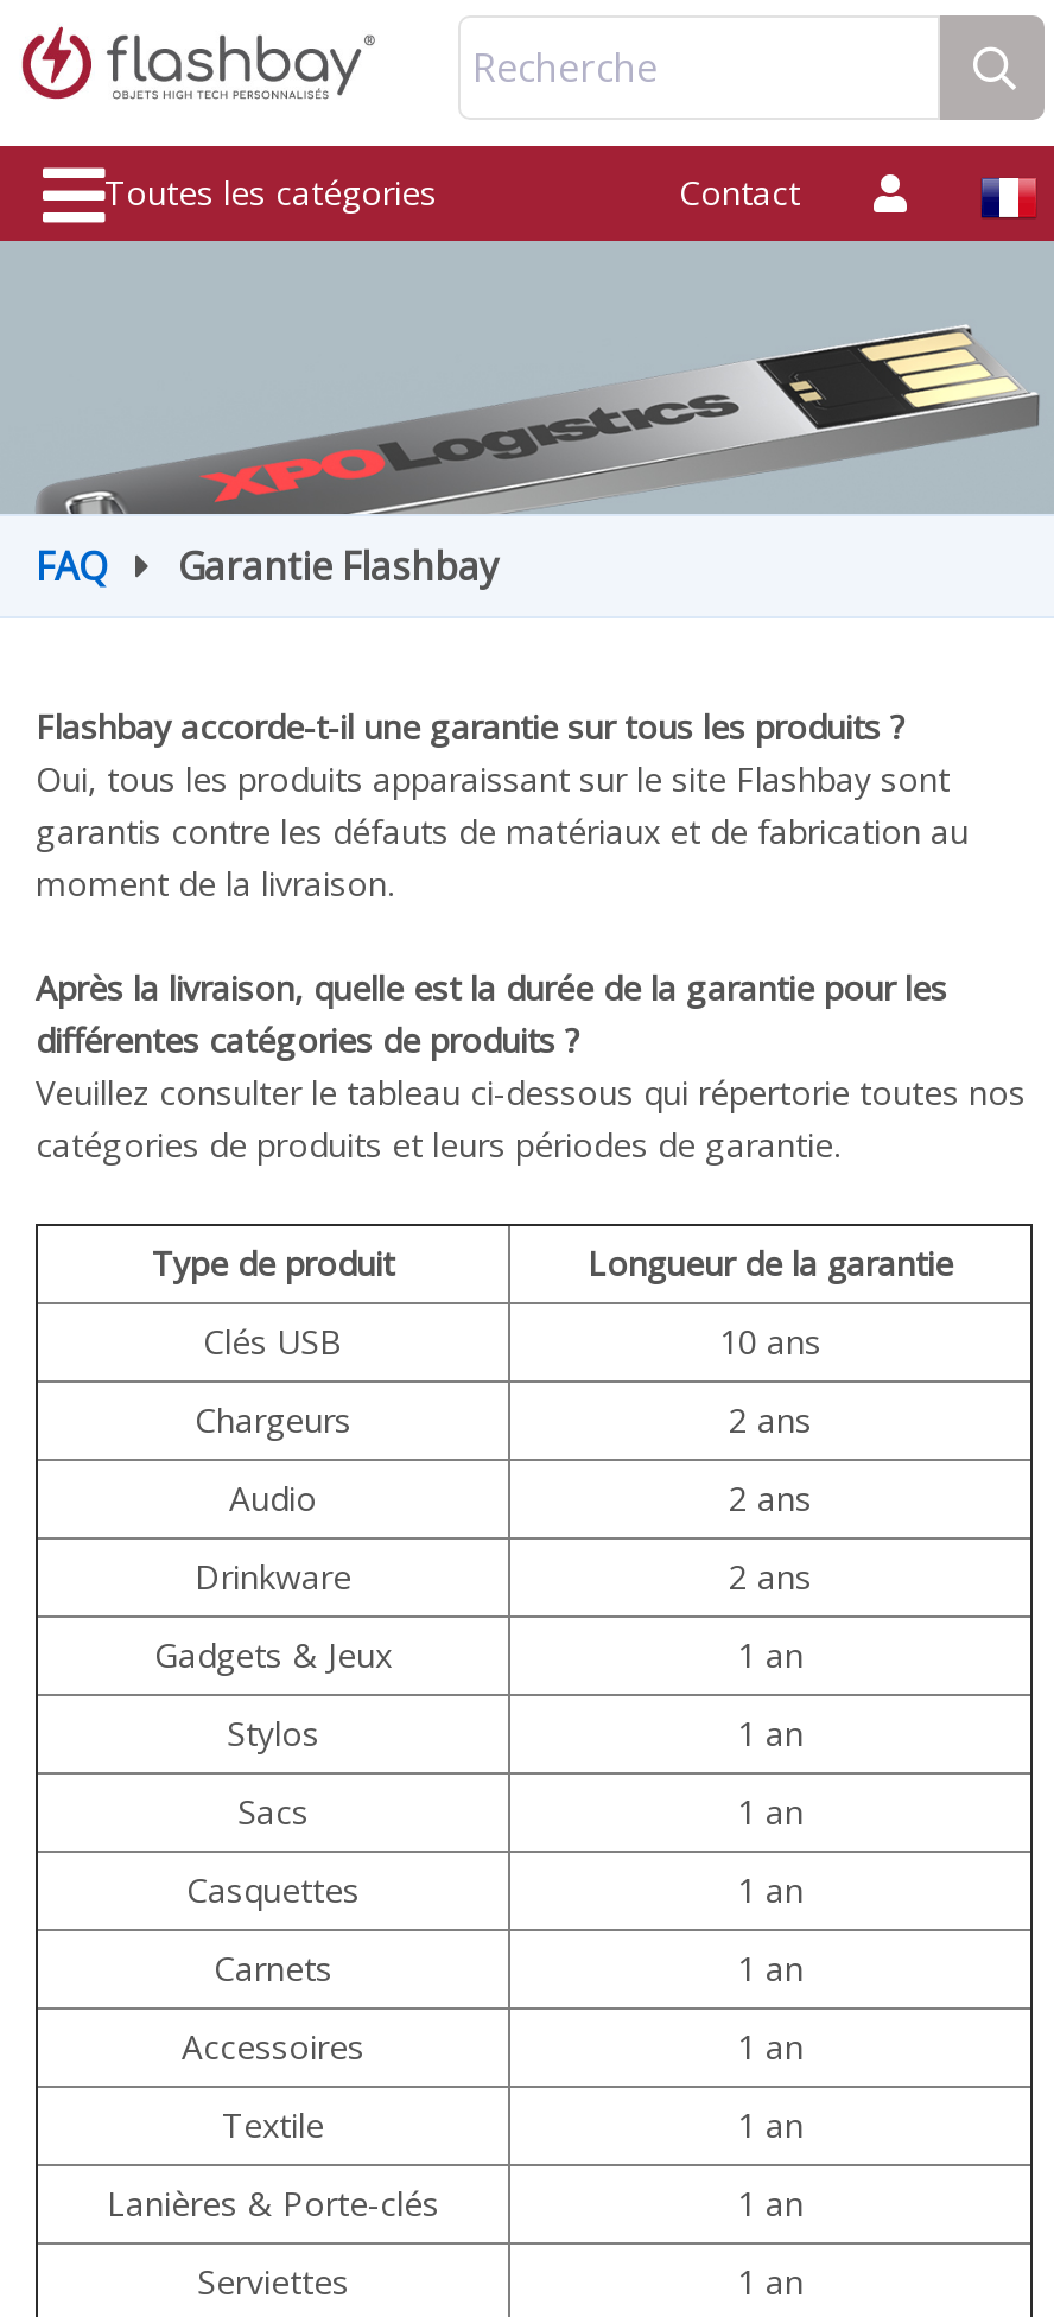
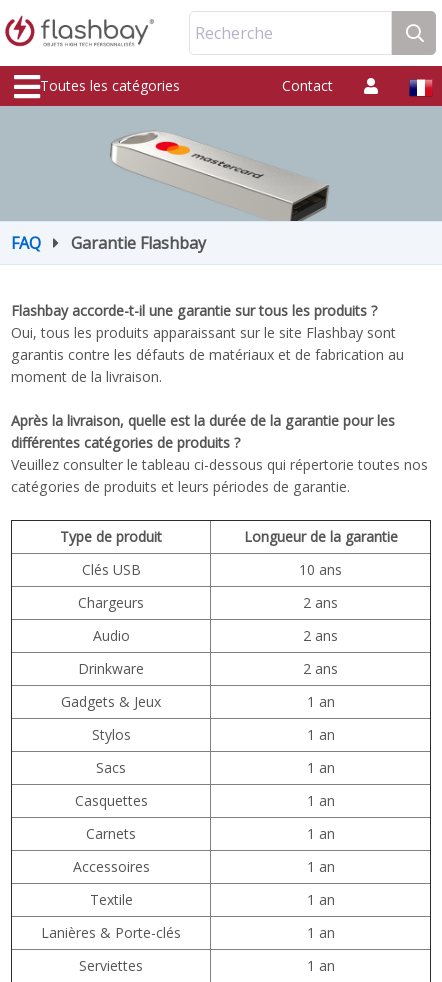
- [image]
+ [image]
